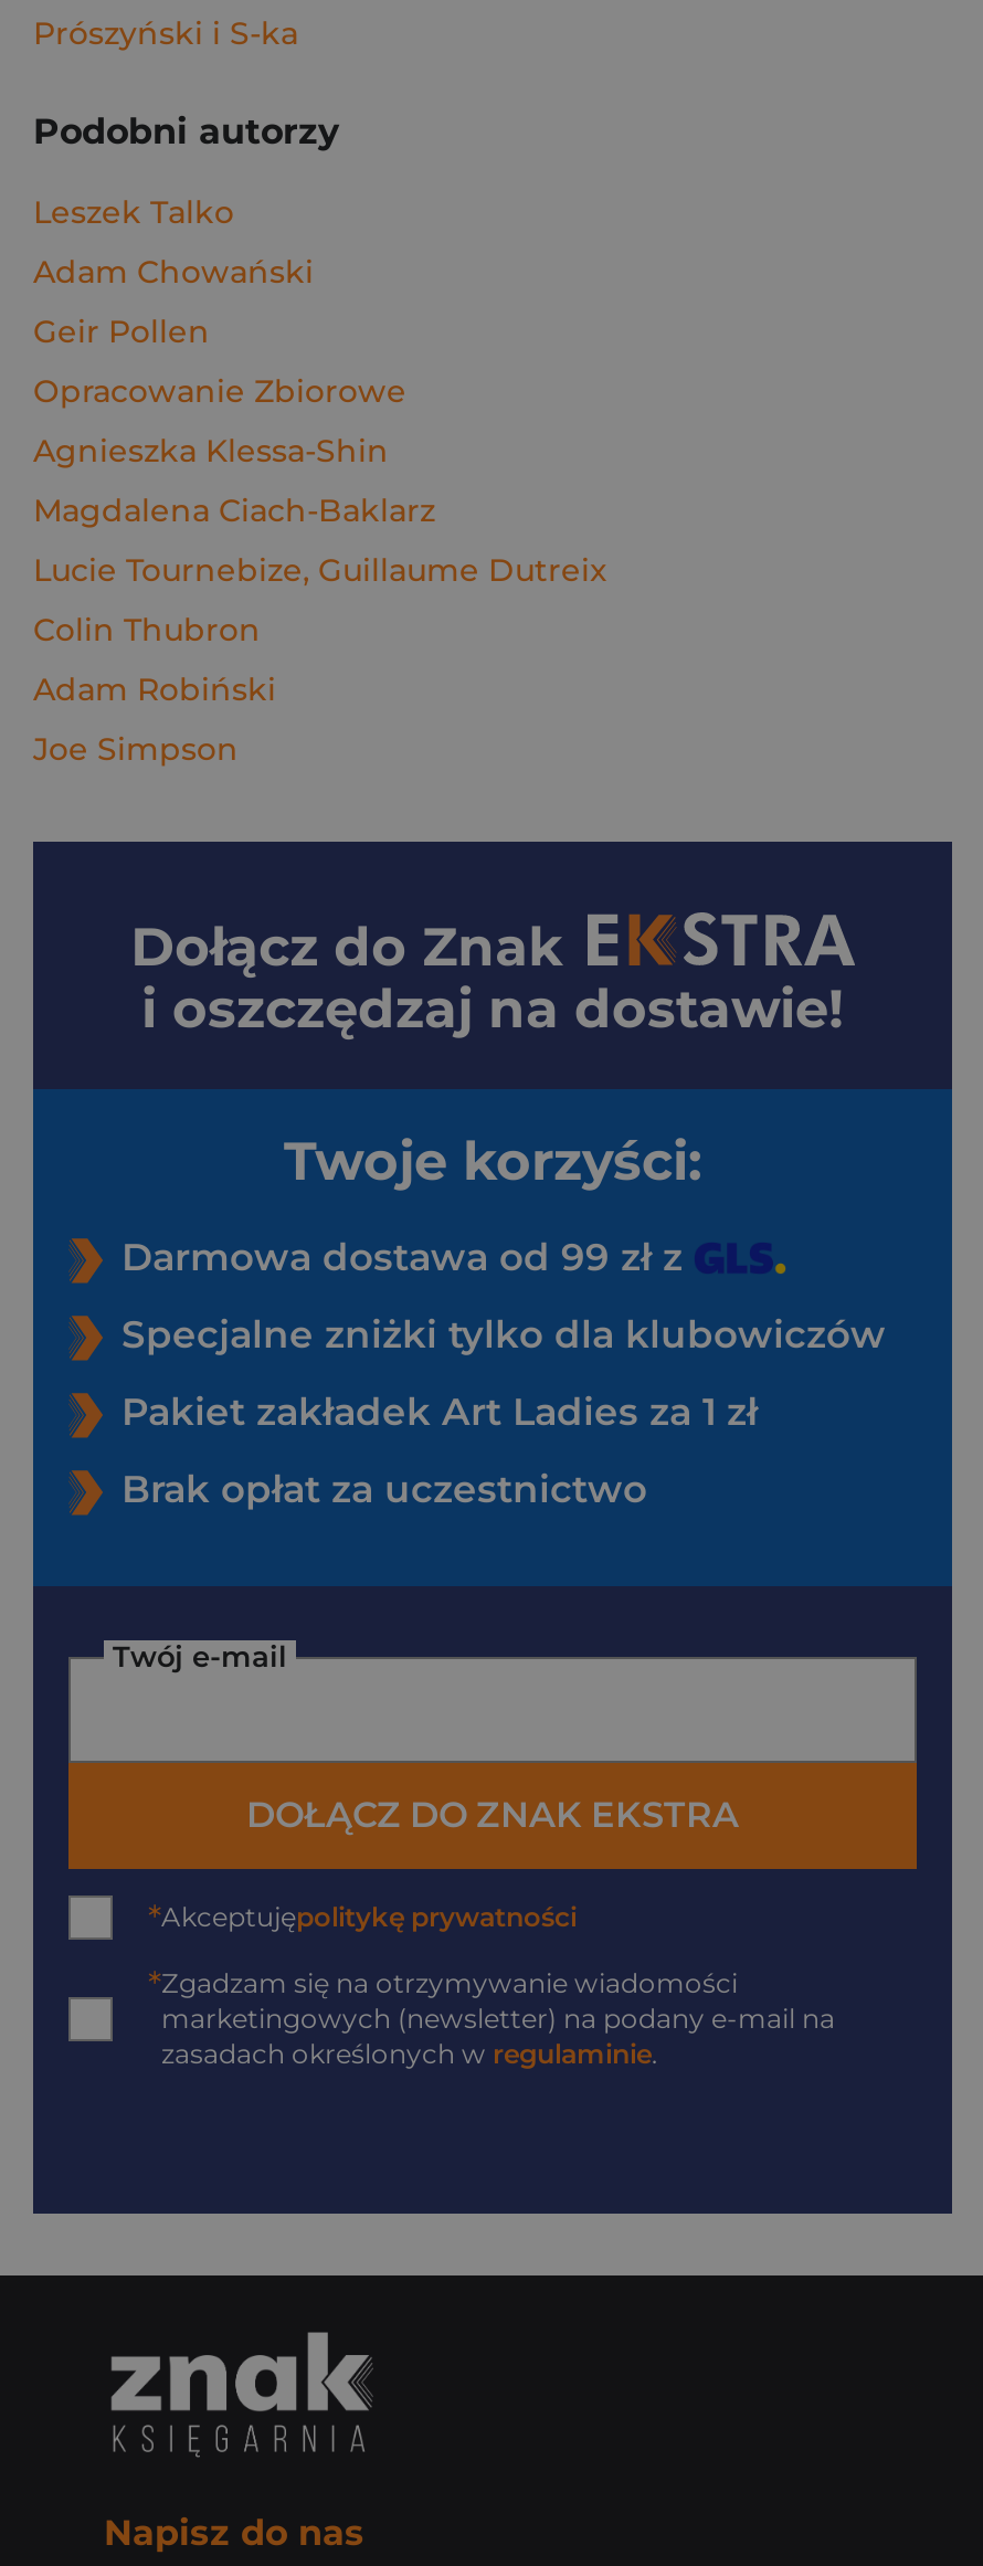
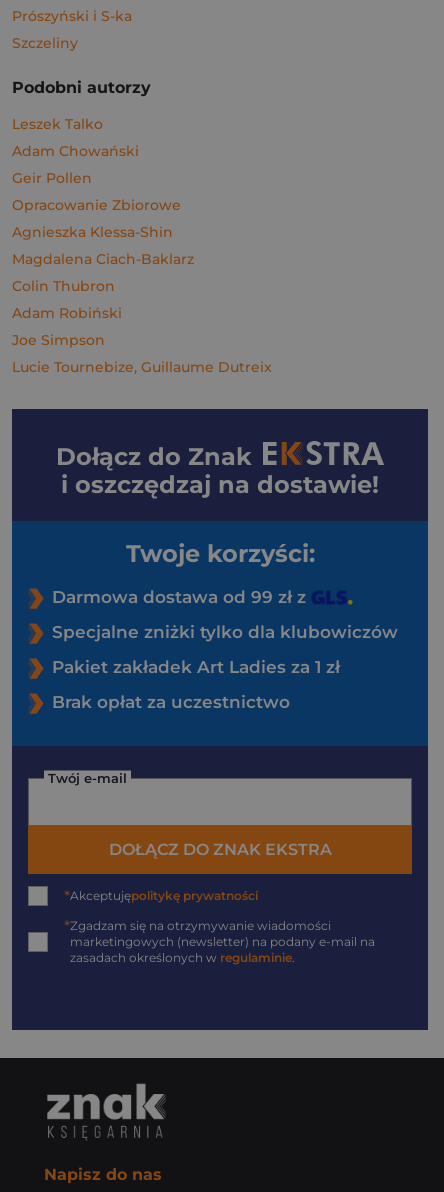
+ Szczeliny

moved down: Lucie Tournebize, Guillaume Dutreix
